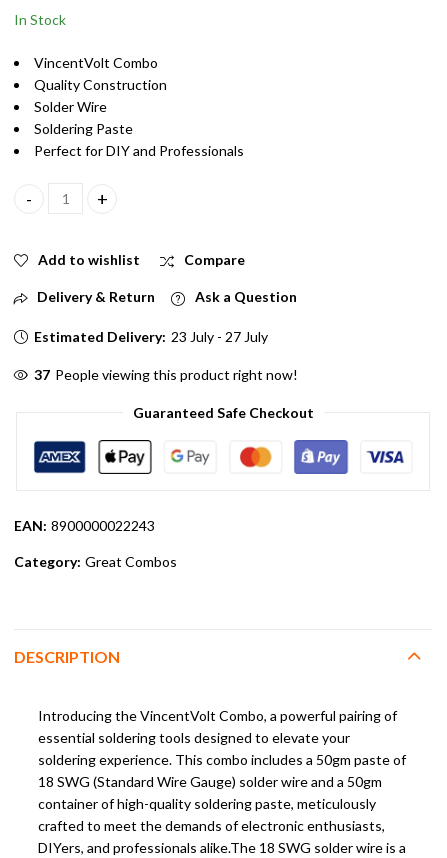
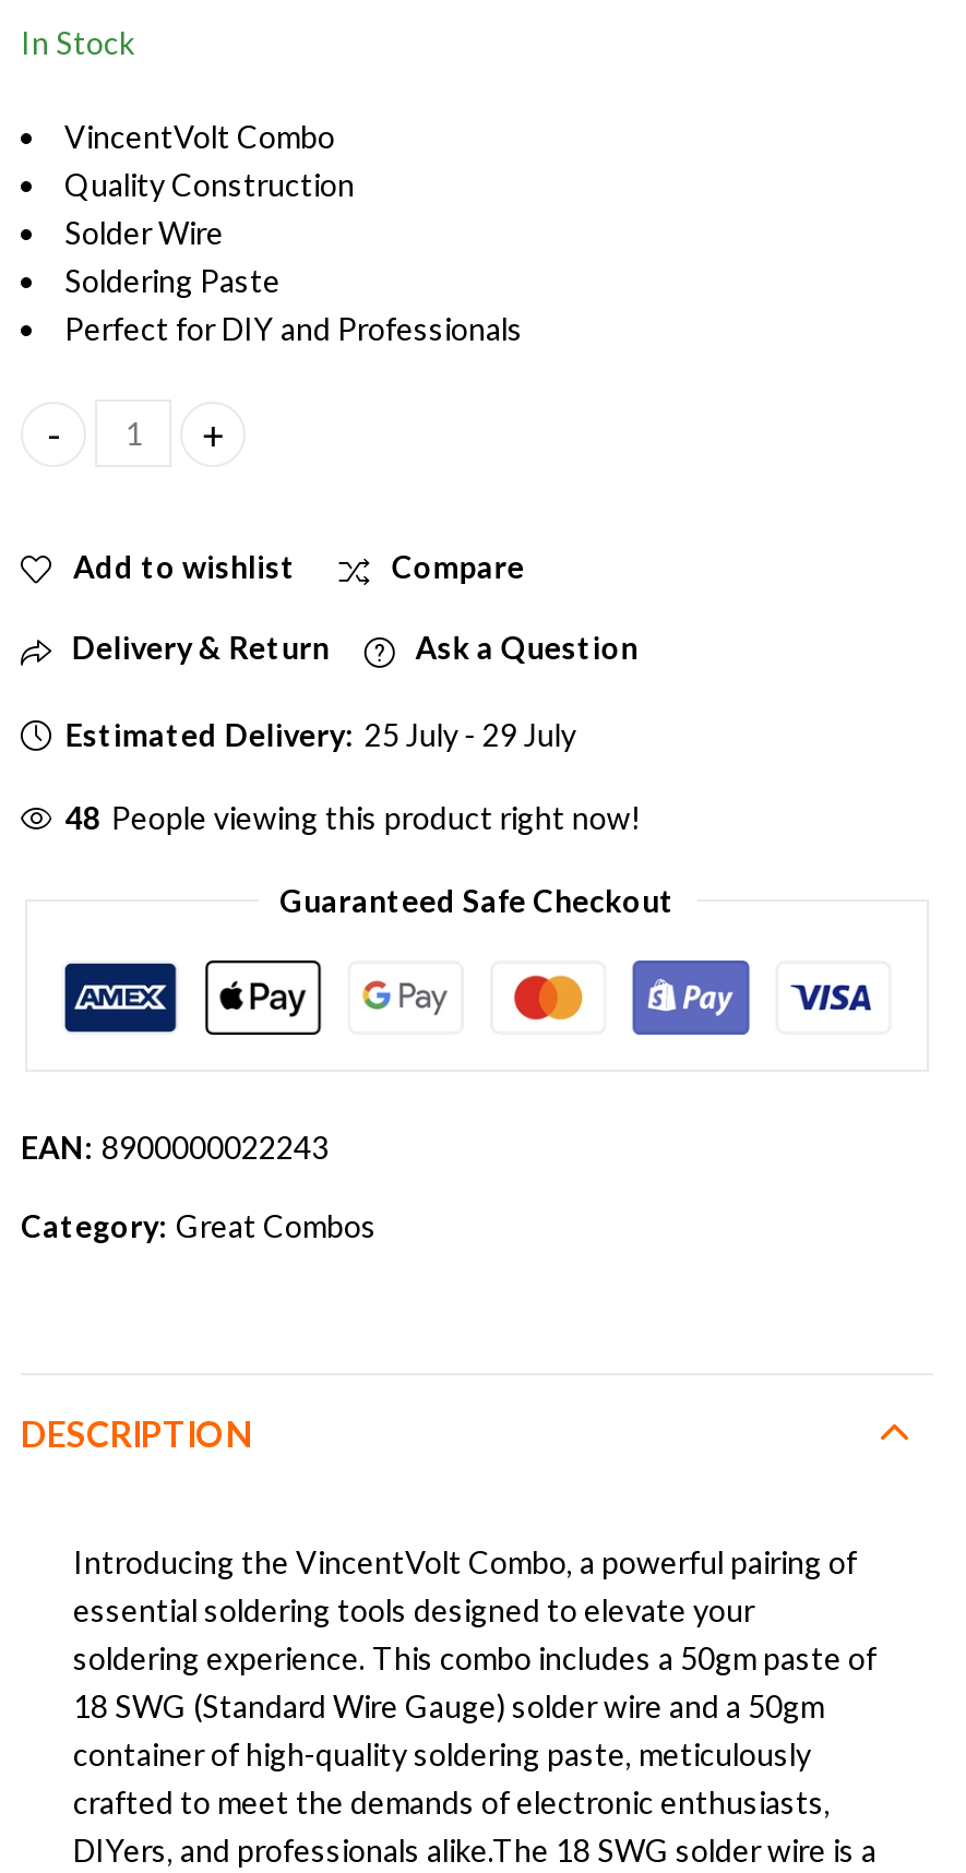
- Estimated Delivery: 23 July - 27 July
+ Estimated Delivery: 25 July - 29 July

- 37 People viewing this product right now!
+ 48 People viewing this product right now!
